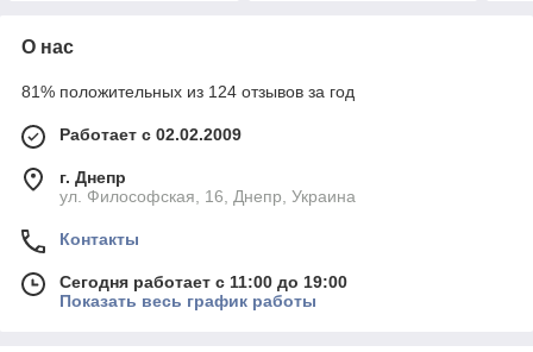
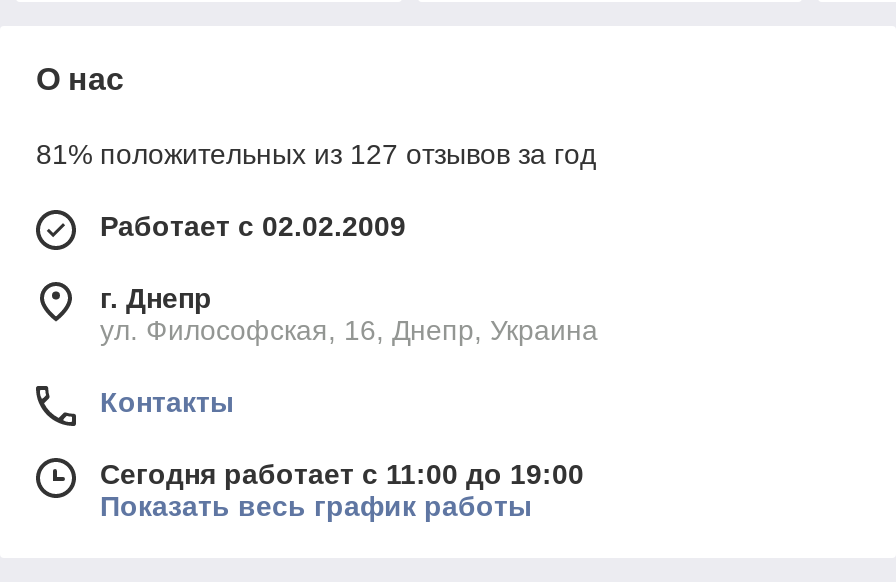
- 81% положительных из 124 отзывов за год
+ 81% положительных из 127 отзывов за год
